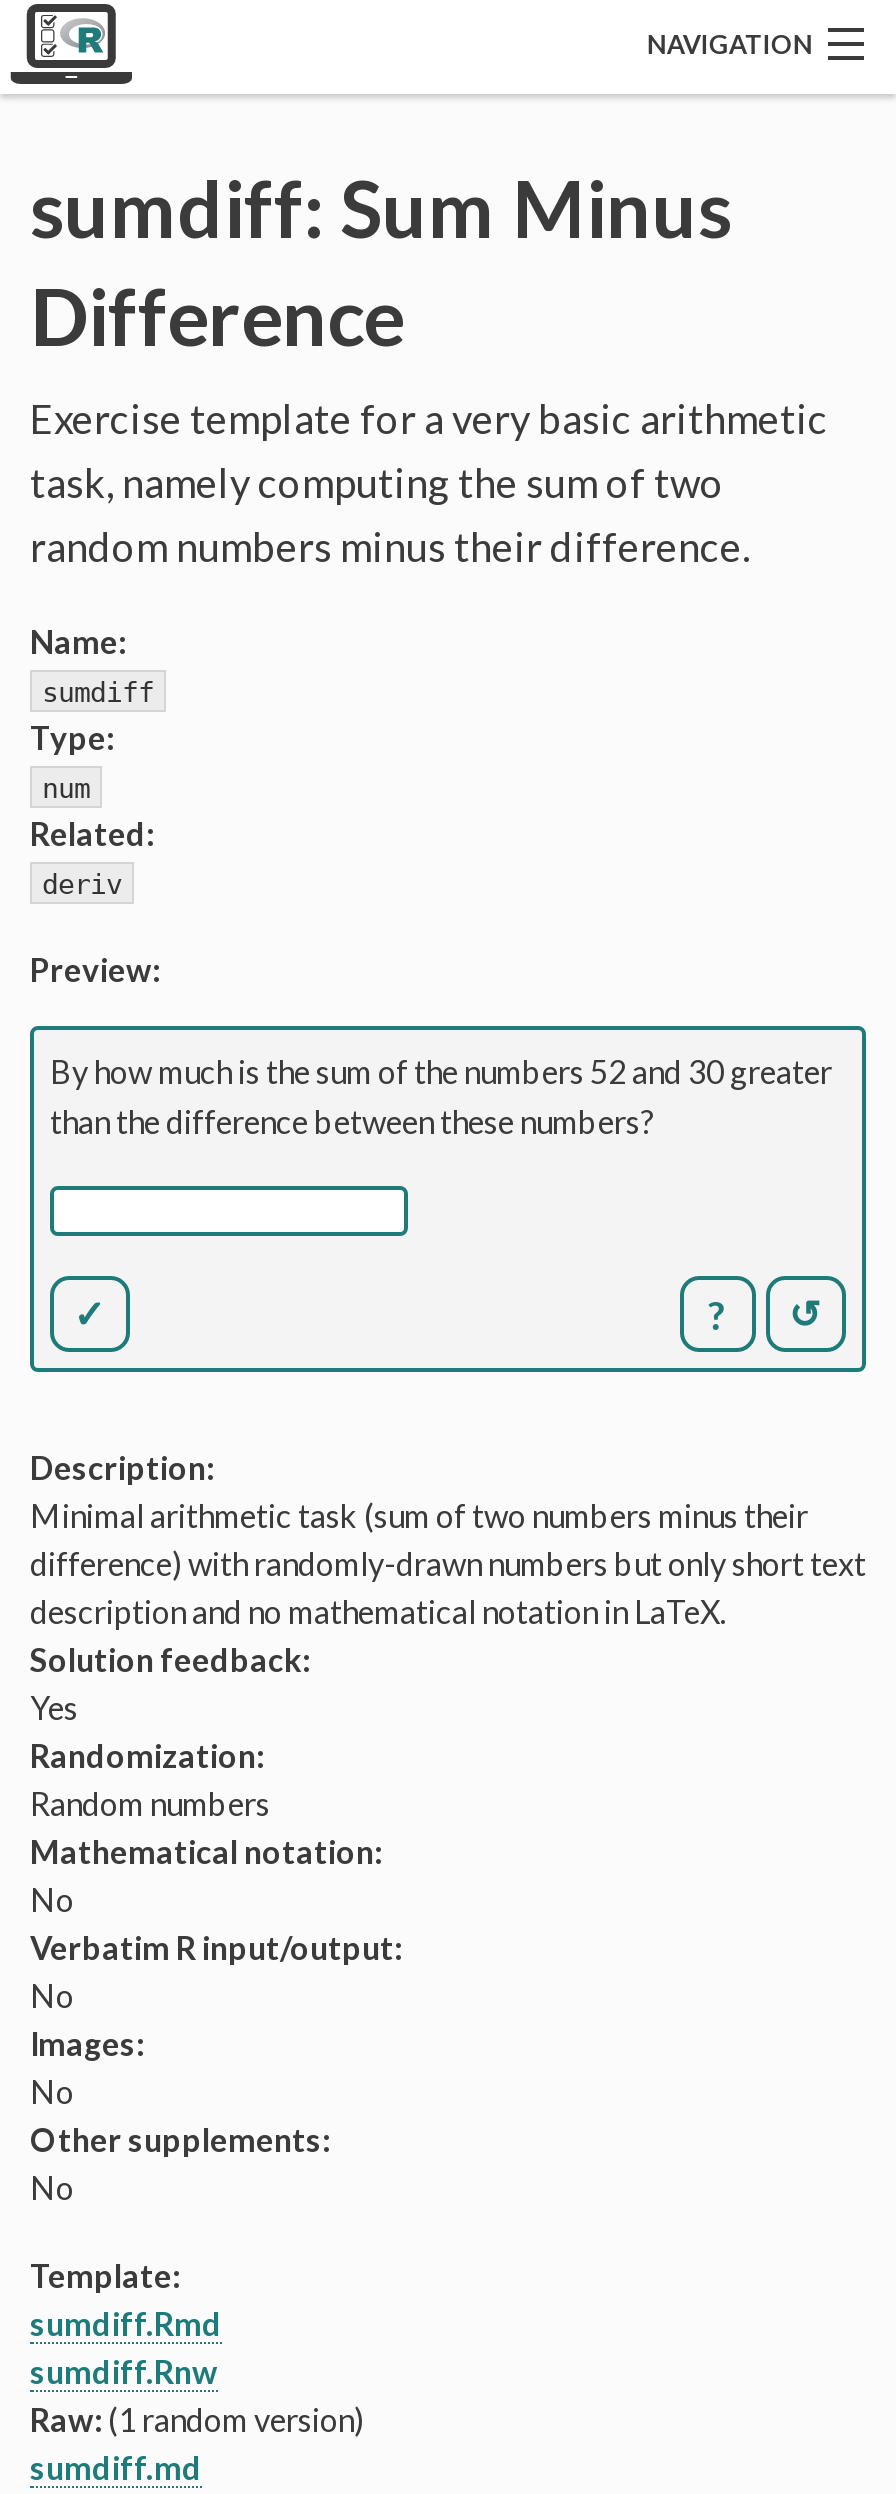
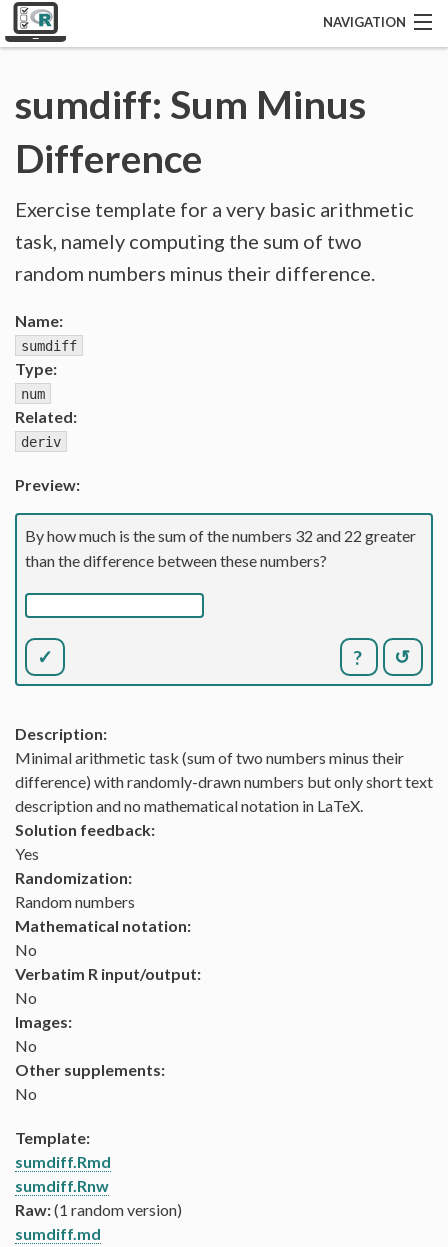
- By how much is the sum of the numbers 52 and 30 greater
+ By how much is the sum of the numbers 32 and 22 greater
